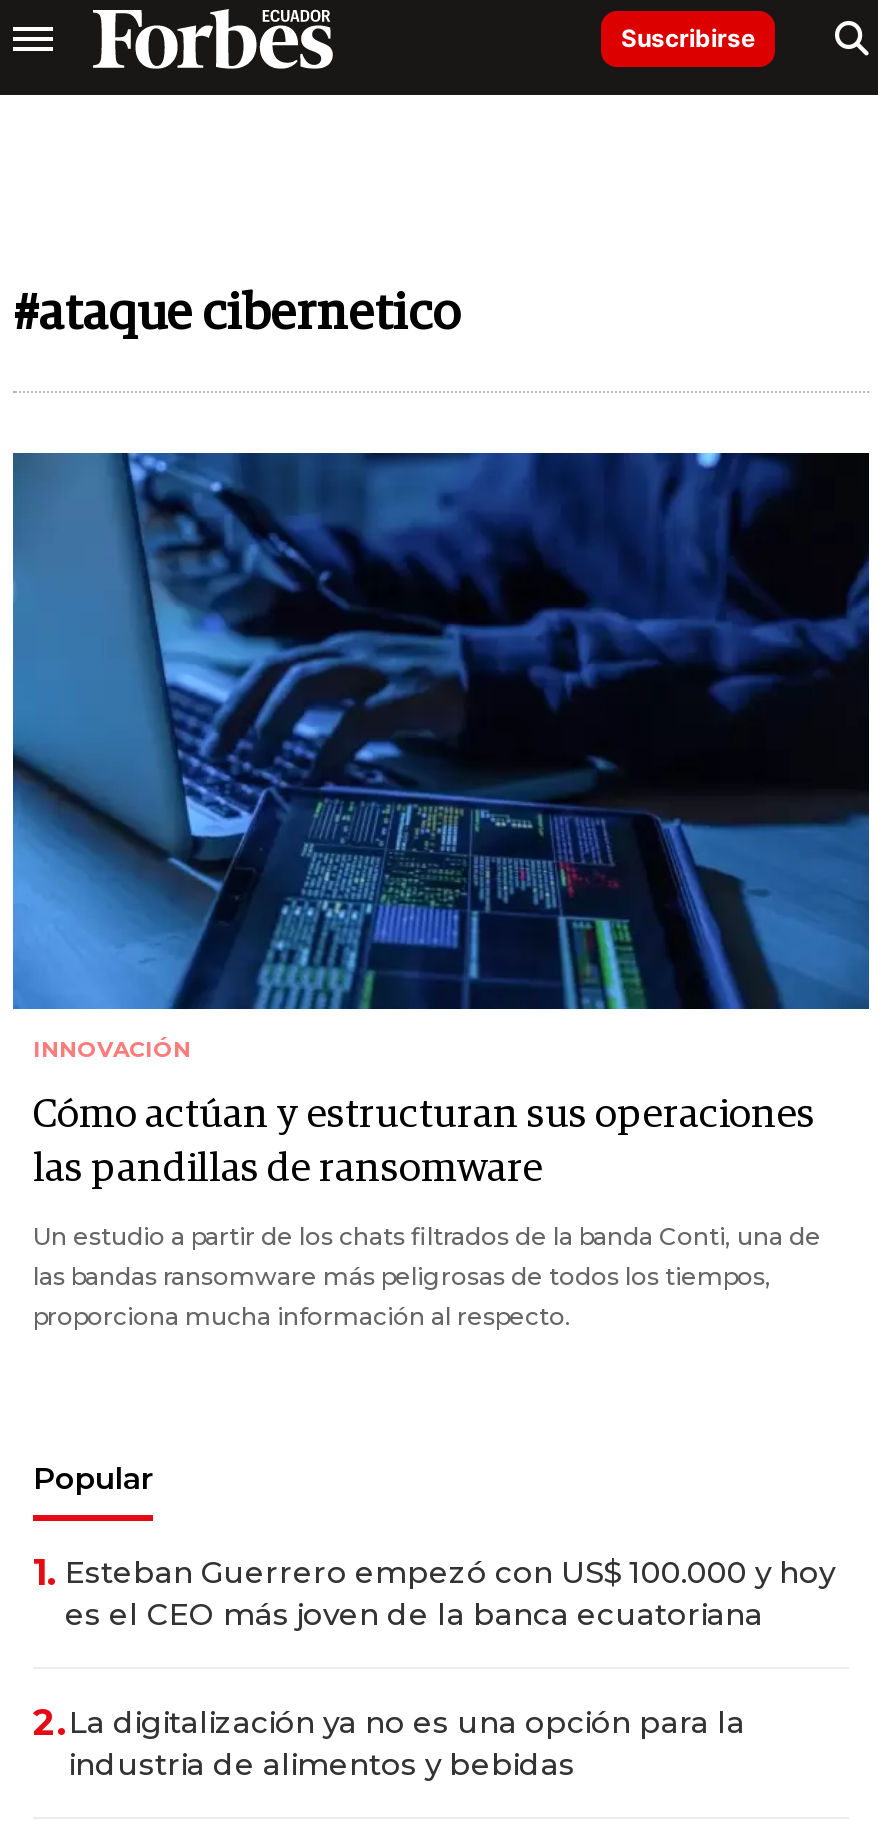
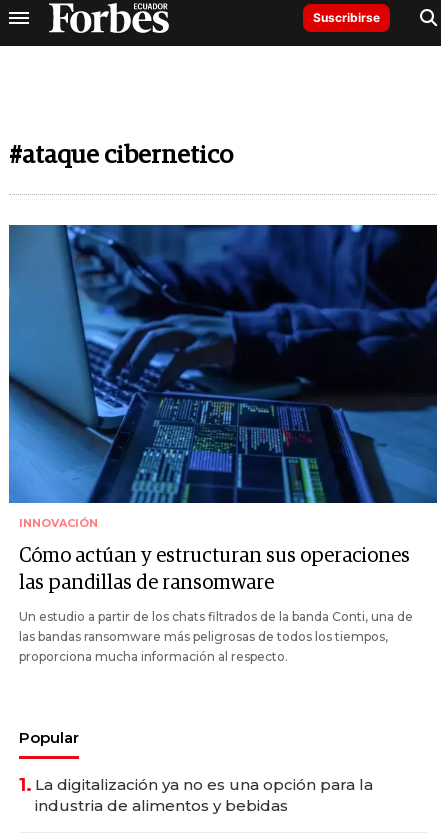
- 1. Esteban Guerrero empezó con US$ 100.000 y hoy
- es el CEO más joven de la banca ecuatoriana
- 2.La digitalización ya no es una opción para la
+ 1. La digitalización ya no es una opción para la
